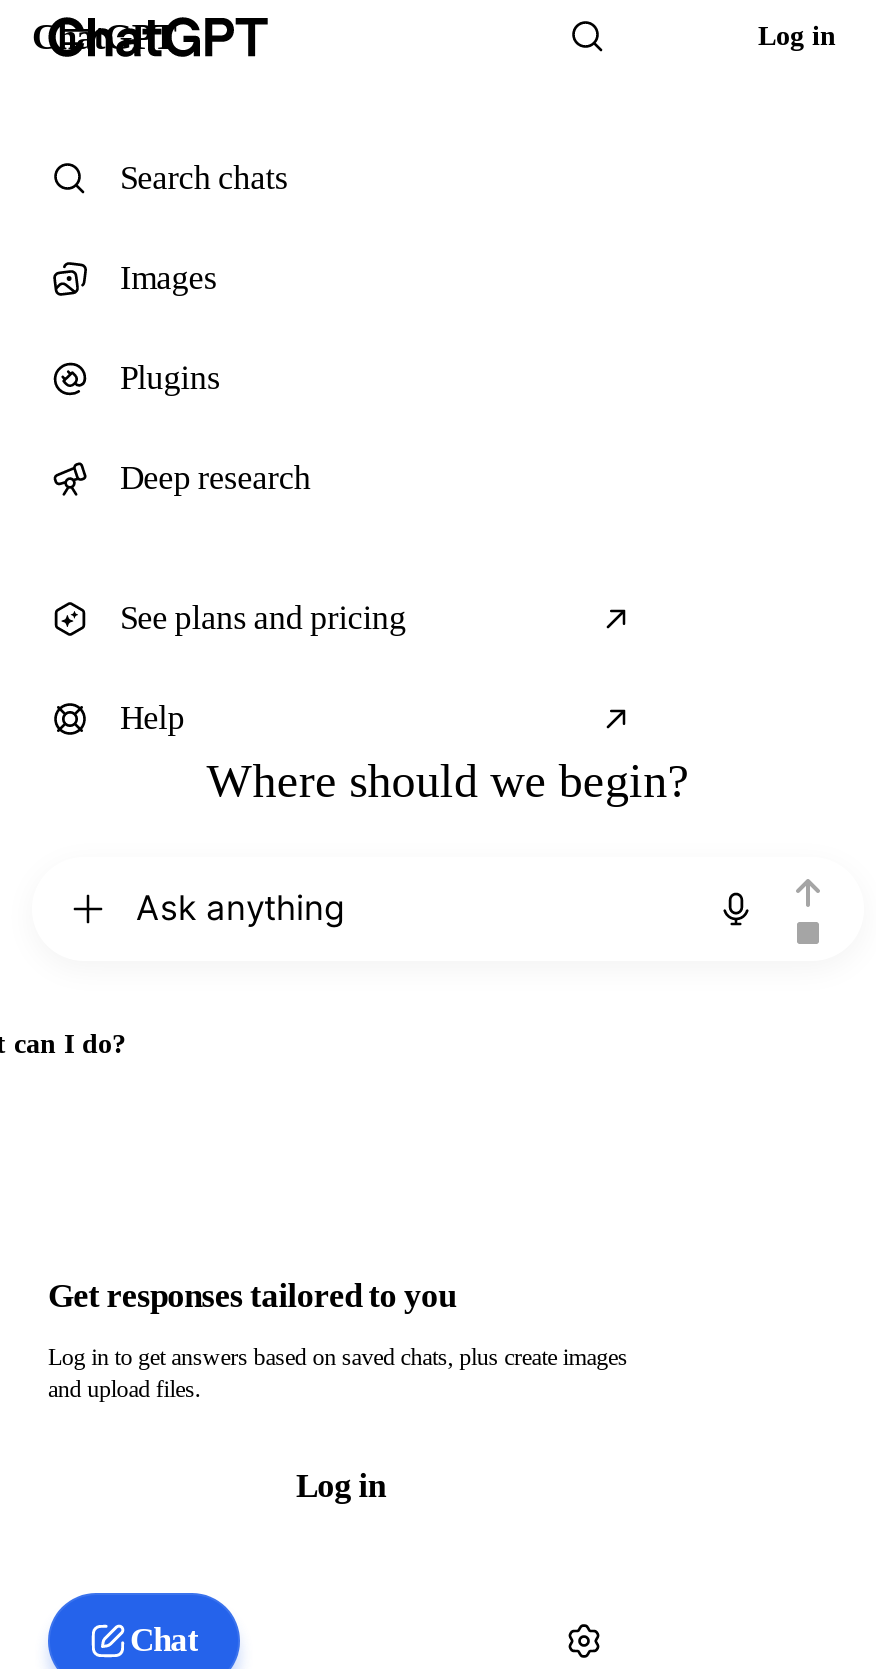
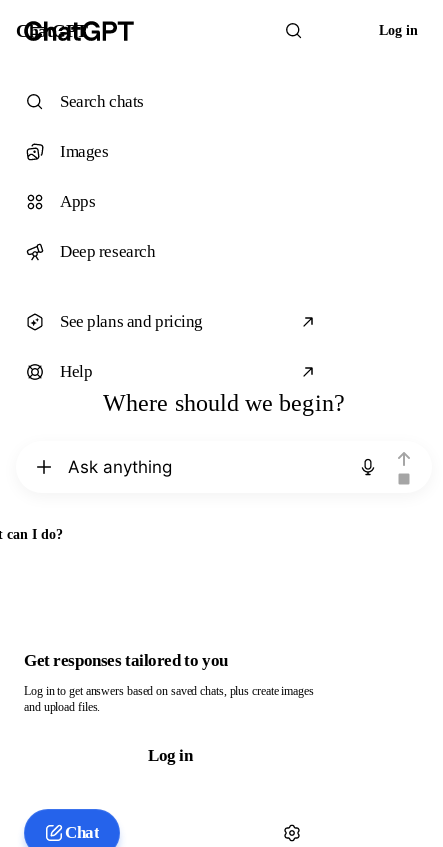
- Plugins
+ Apps
